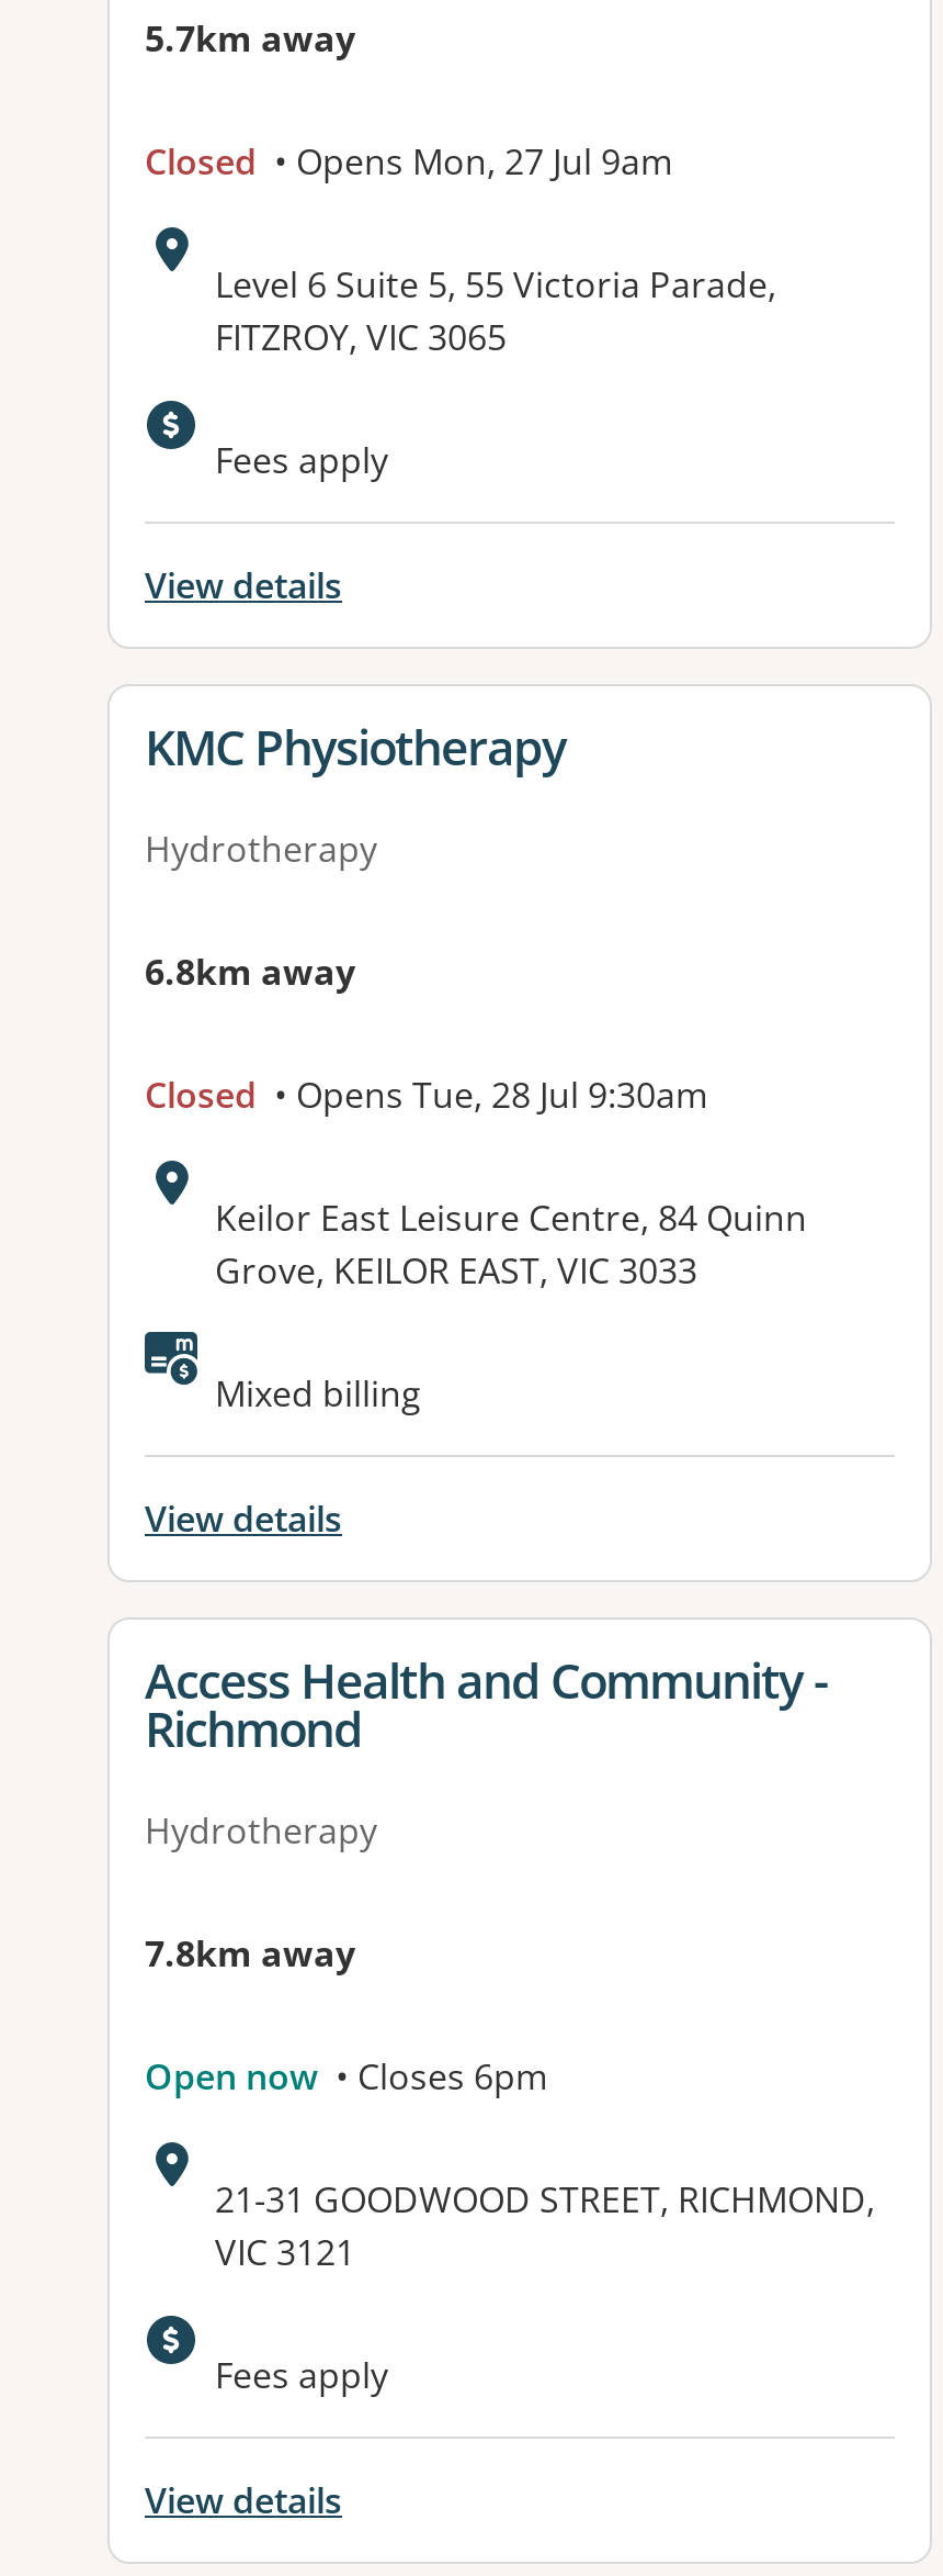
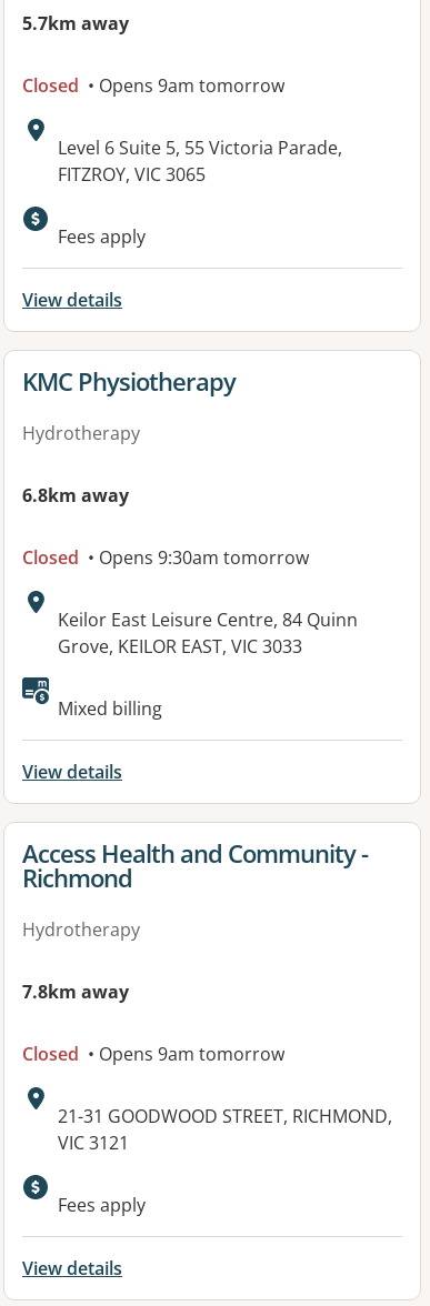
- Closed • Opens Mon, 27 Jul 9am
+ Closed • Opens 9am tomorrow

- Closed • Opens Tue, 28 Jul 9:30am
+ Closed • Opens 9:30am tomorrow

- Open now • Closes 6pm
+ Closed • Opens 9am tomorrow
